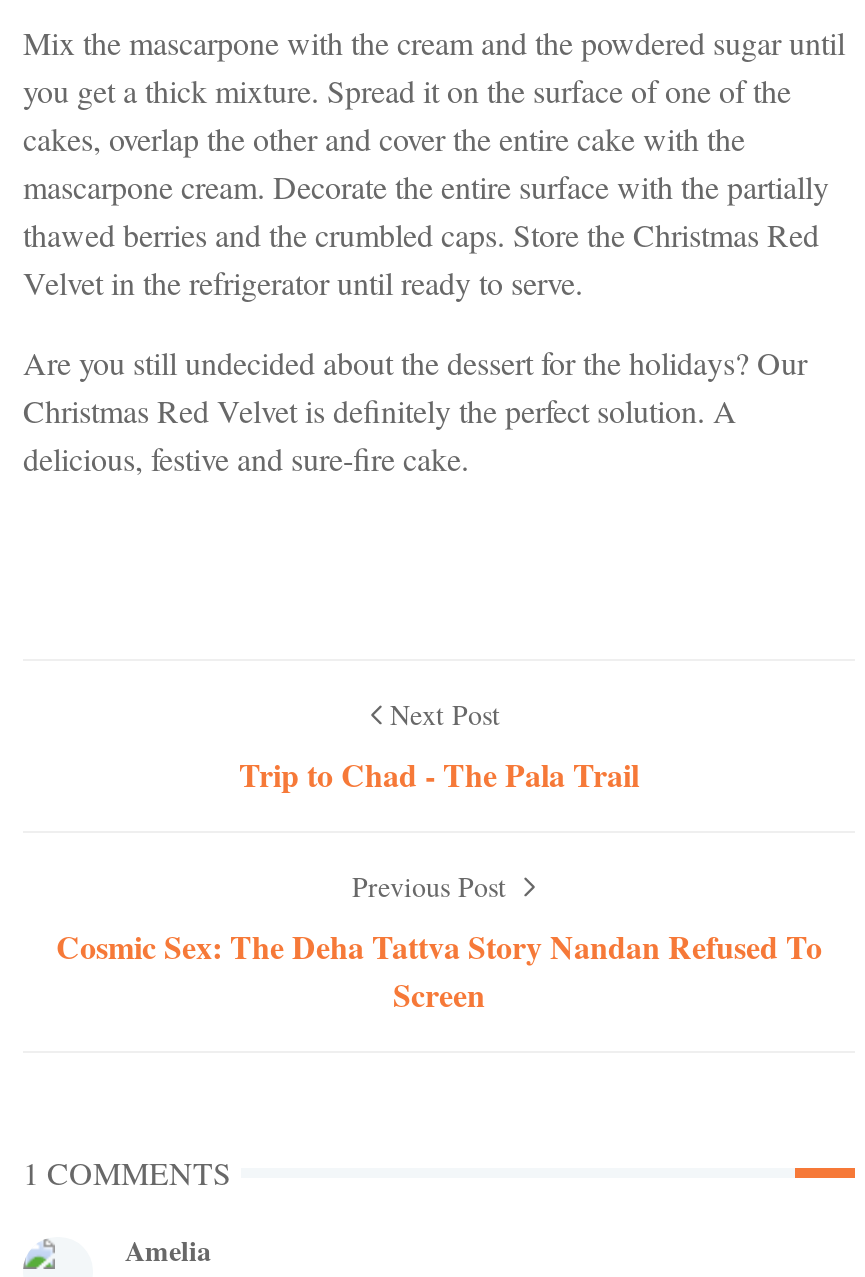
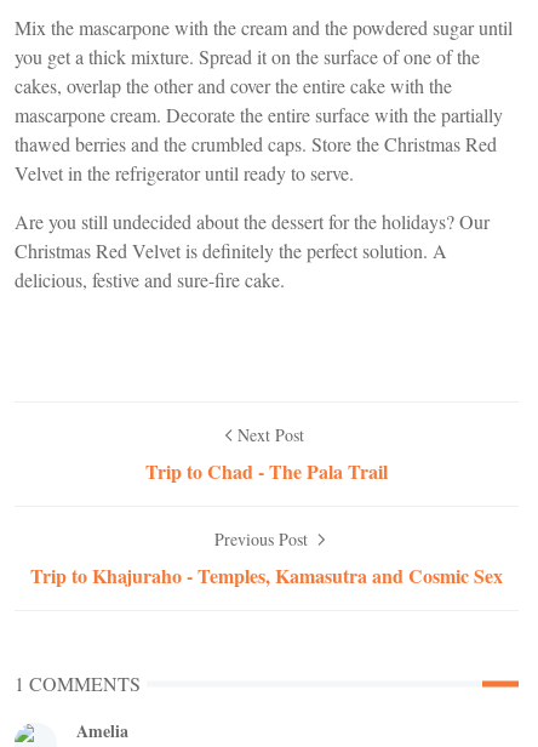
- Cosmic Sex: The Deha Tattva Story Nandan Refused To
- Screen
+ Trip to Khajuraho - Temples, Kamasutra and Cosmic Sex
